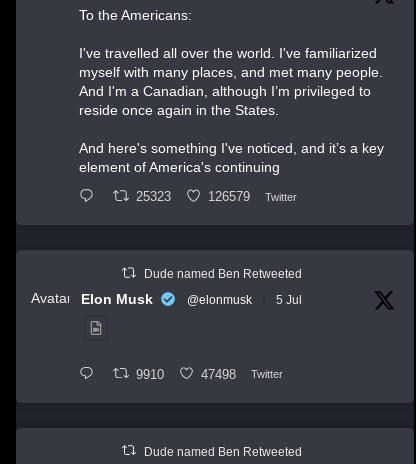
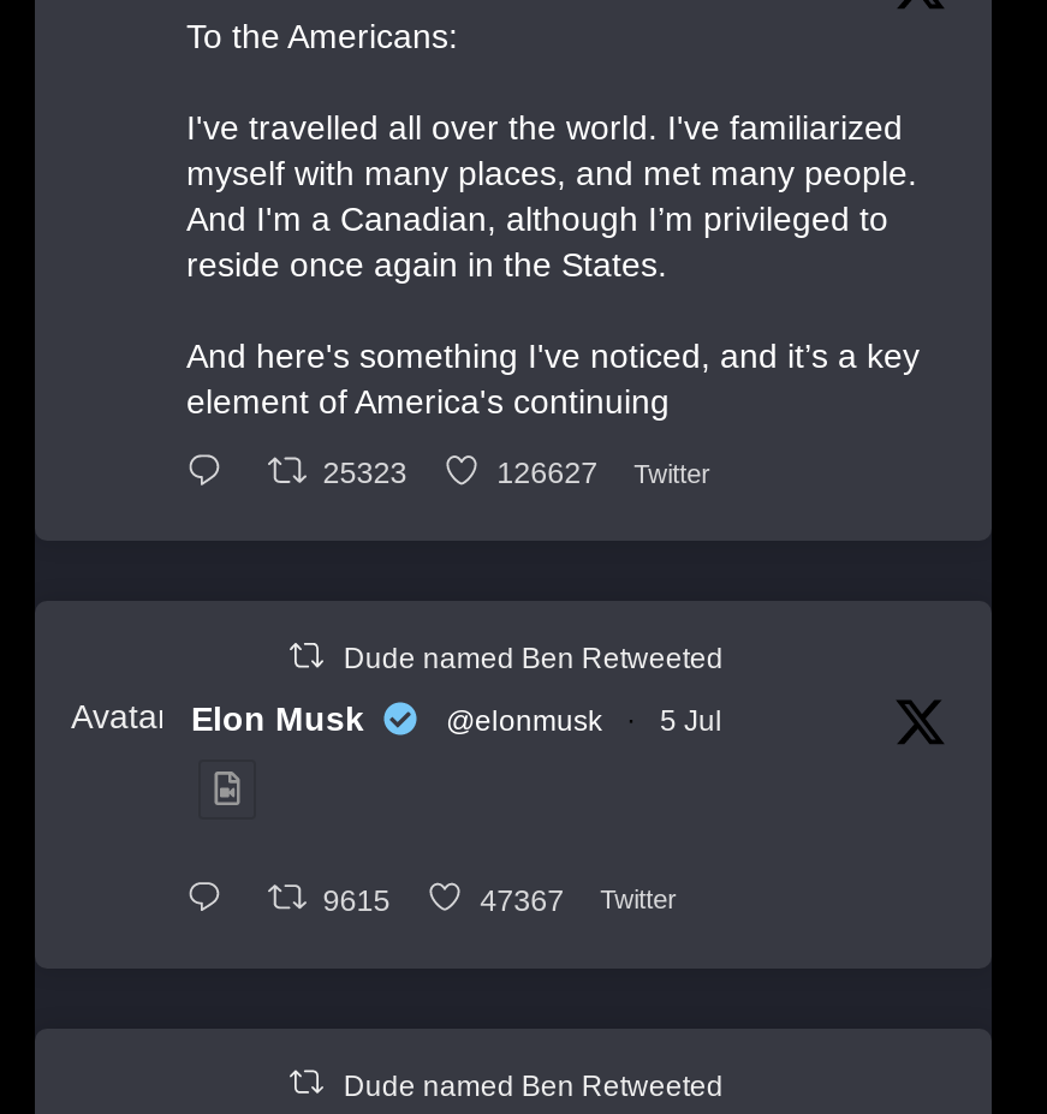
- 126579 Twitter
+ 126627 Twitter

- 9910
+ 9615

- 47498 Twitter
+ 47367 Twitter
